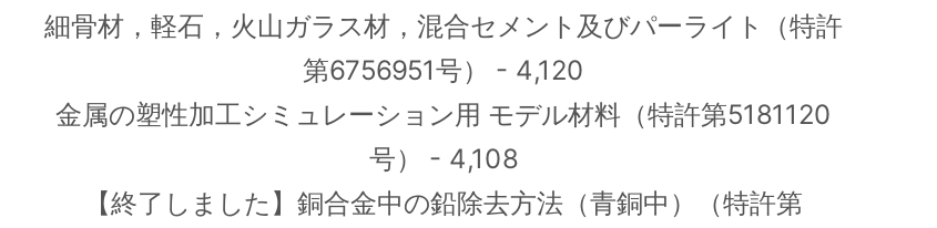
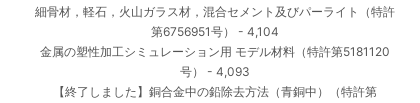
- 第6756951号）- 4,120
+ 第6756951号）- 4,104

- 号）- 4,108
+ 号）- 4,093
